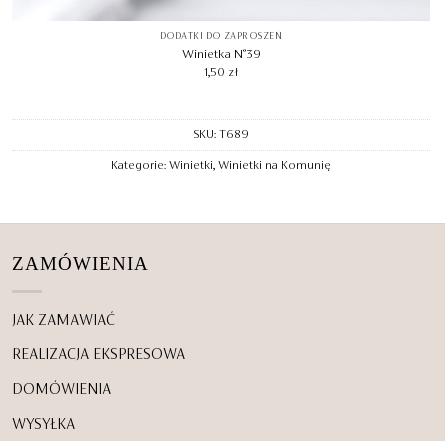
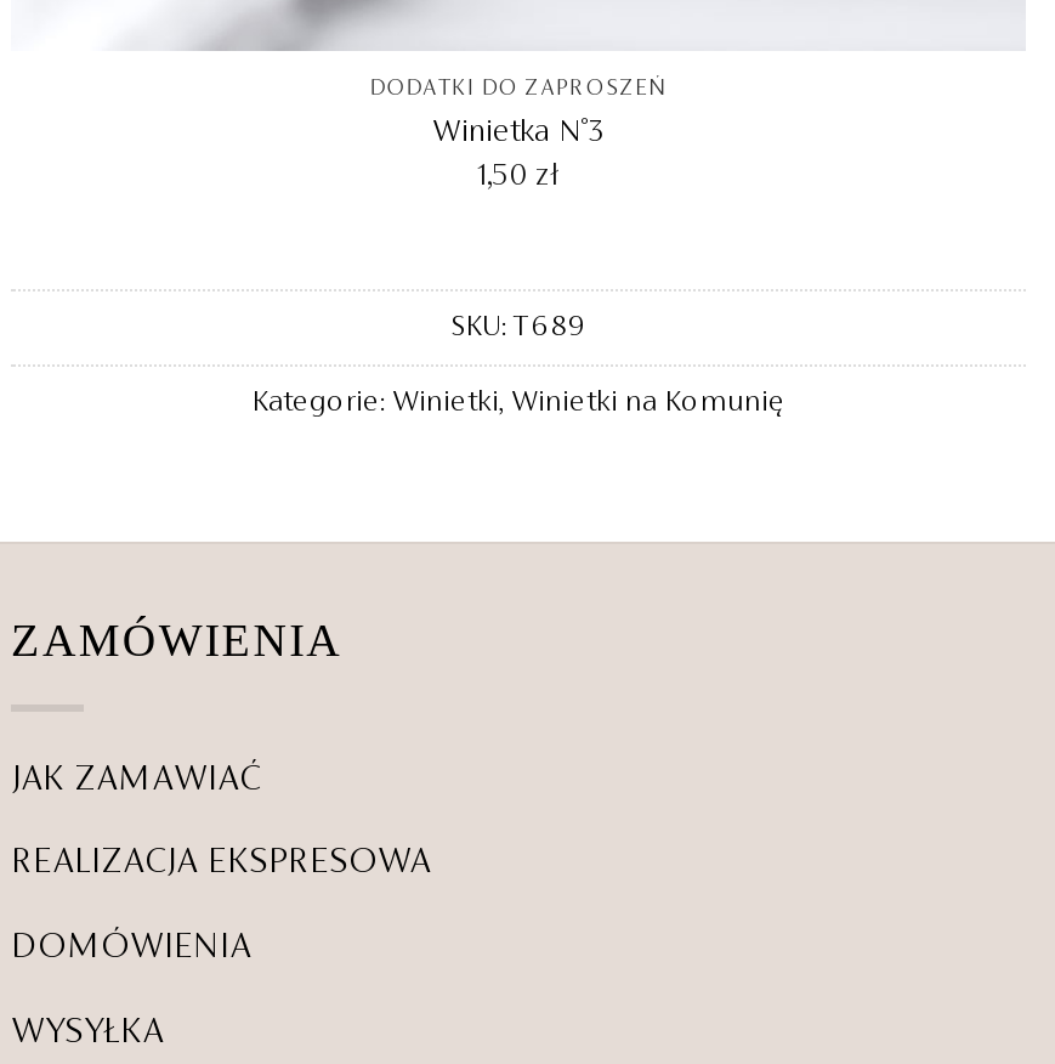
- Winietka N°39
+ Winietka N°3
